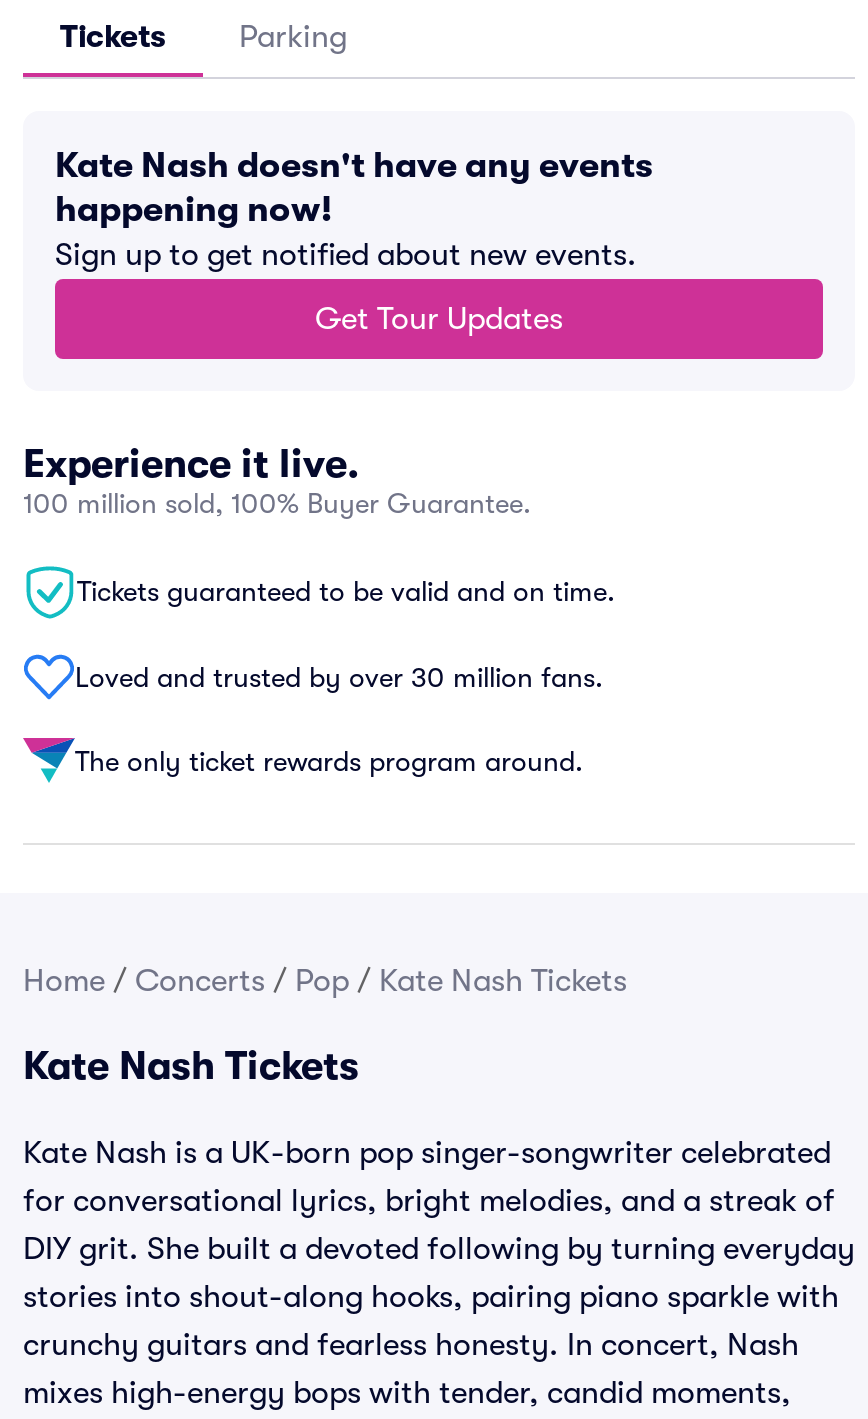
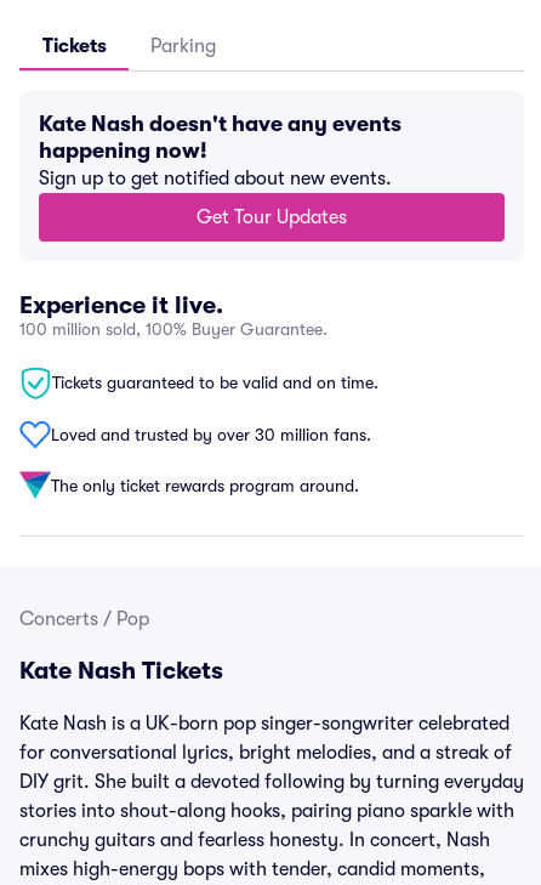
- Home / Concerts / Pop / Kate Nash Tickets
+ Concerts / Pop
